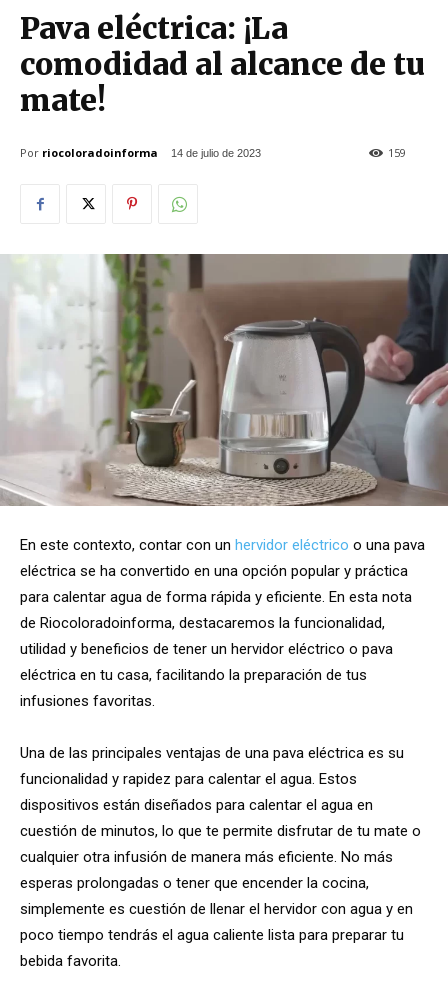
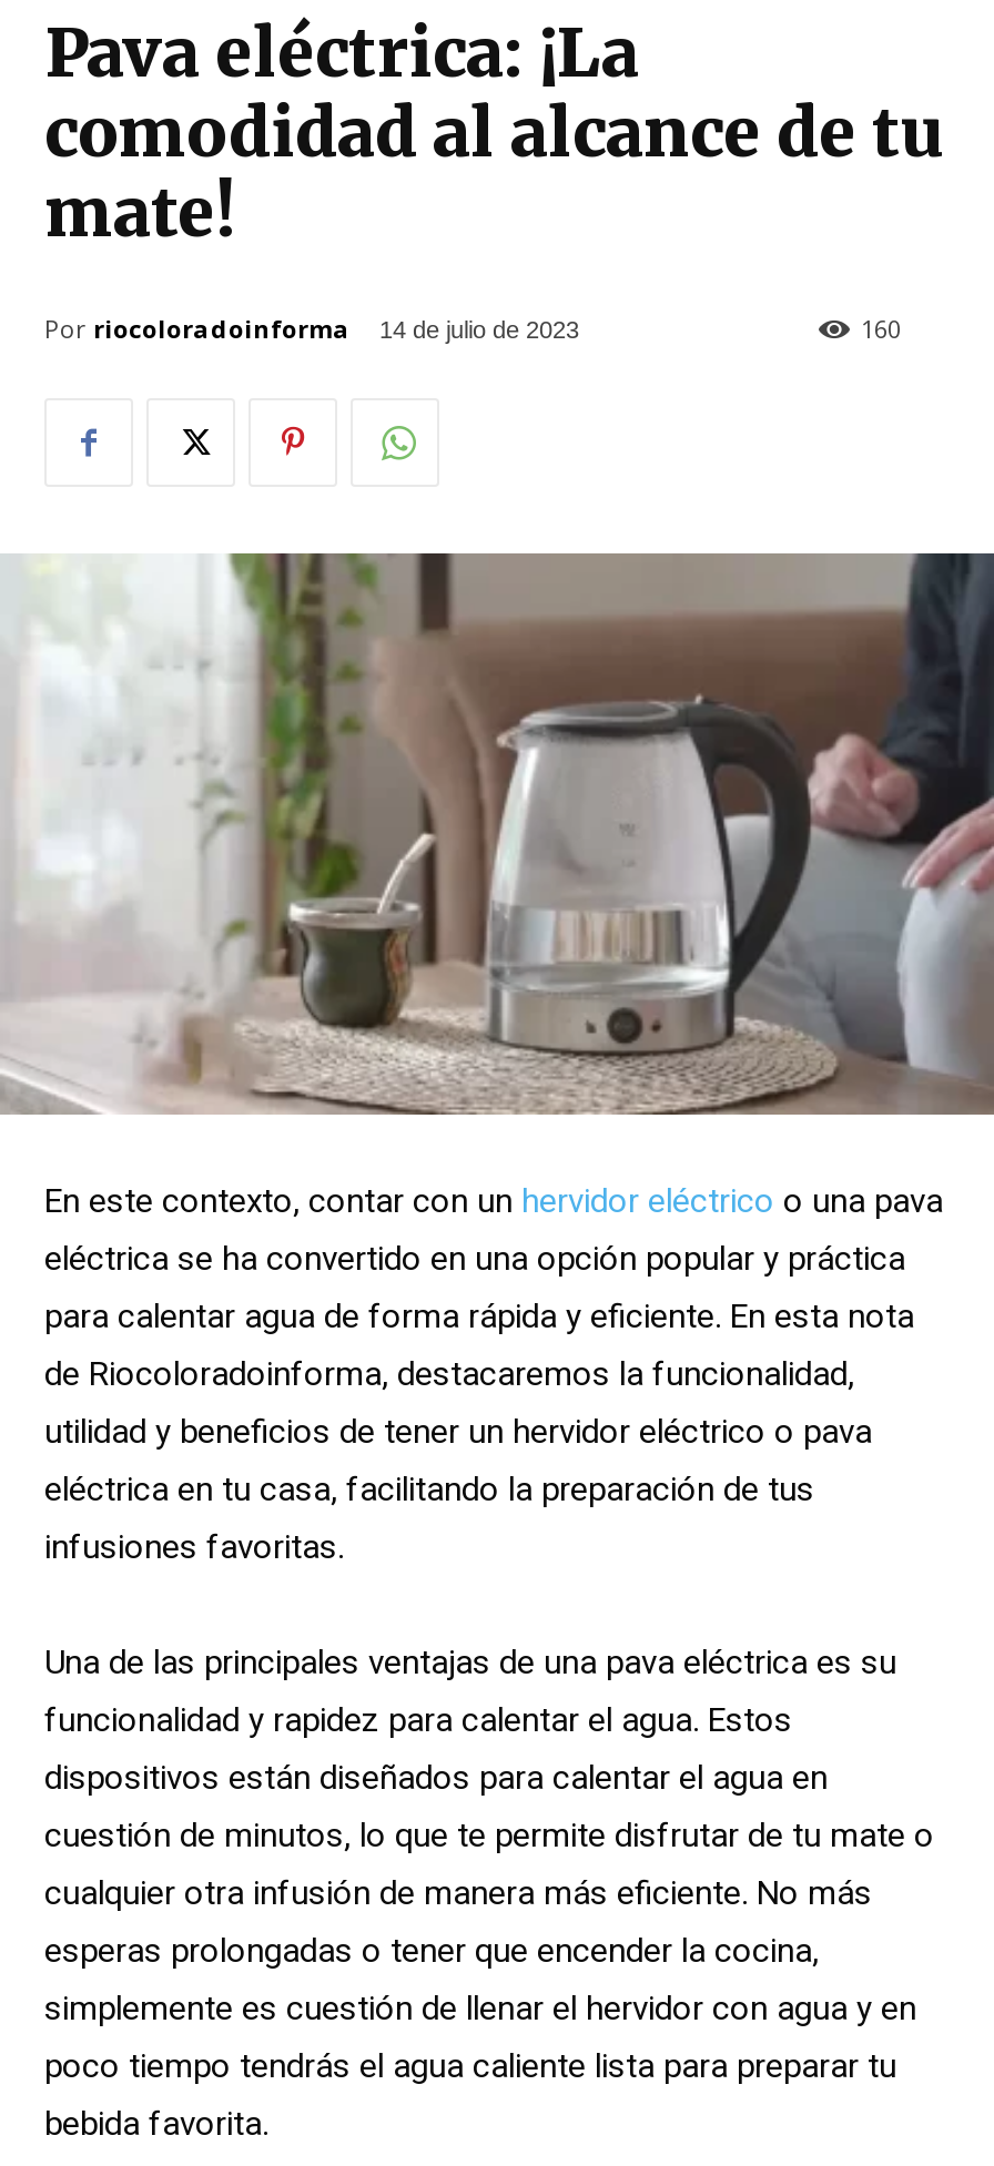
- 159
+ 160
